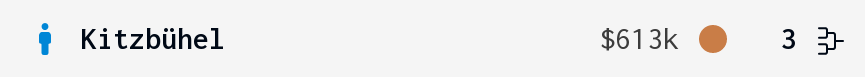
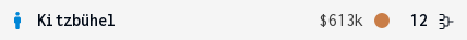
- 3
+ 12
